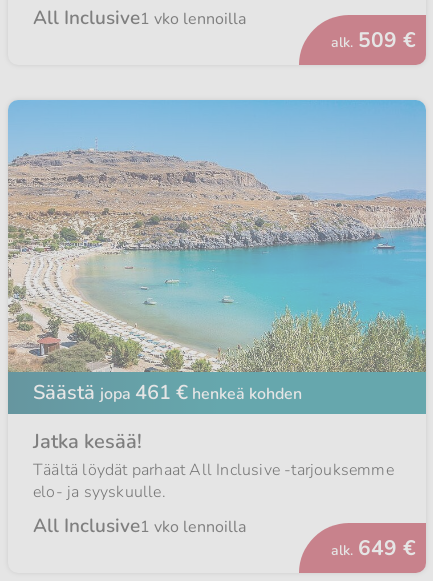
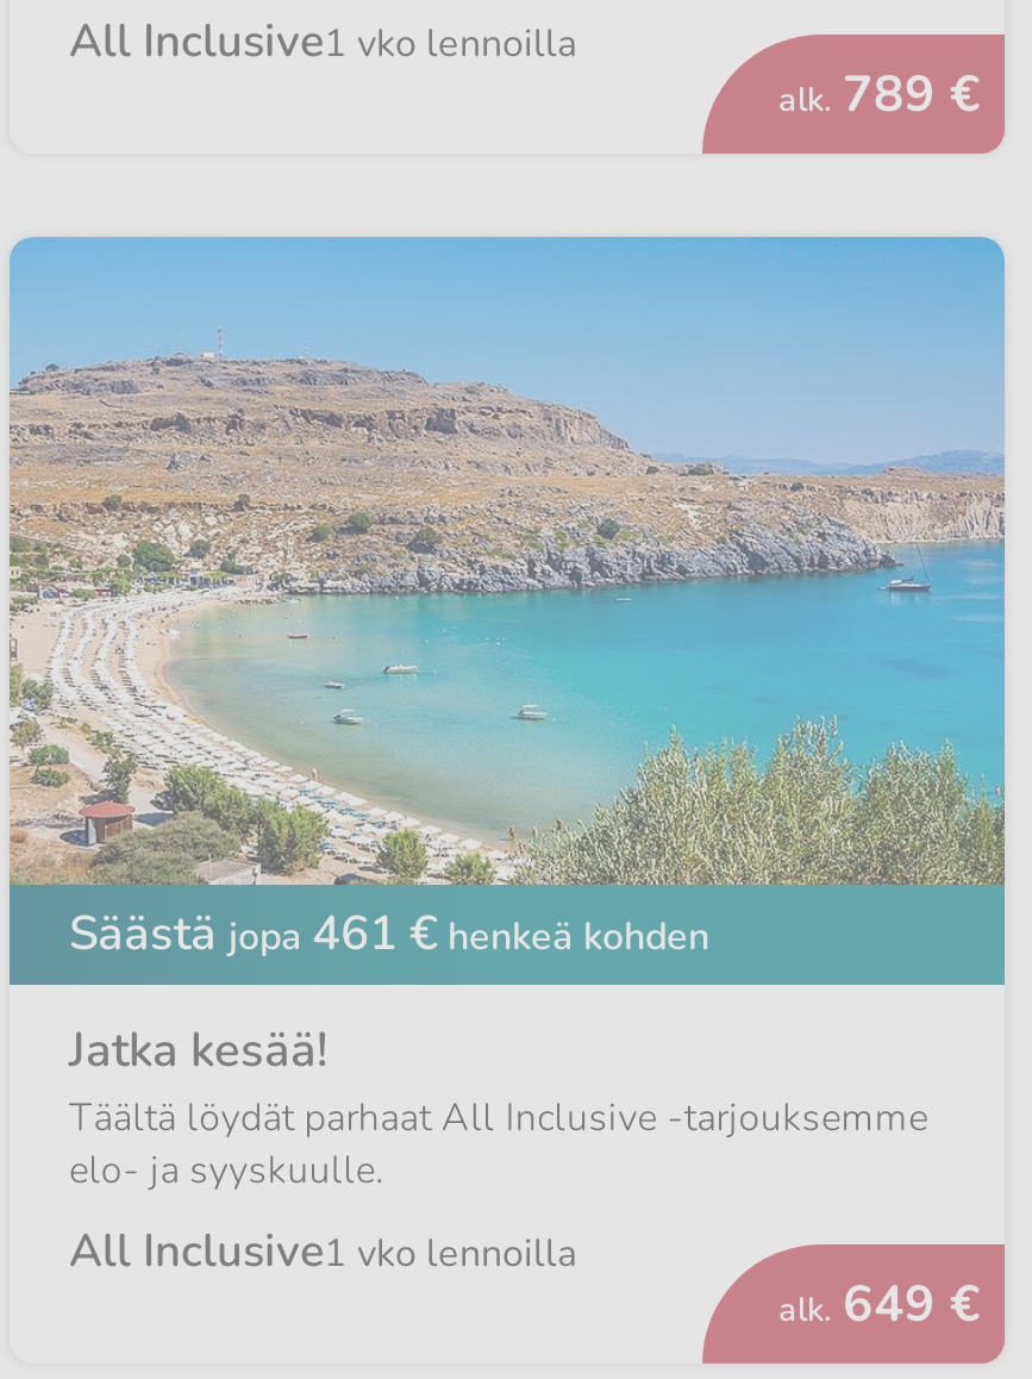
- alk. 509 €
+ alk. 789 €
